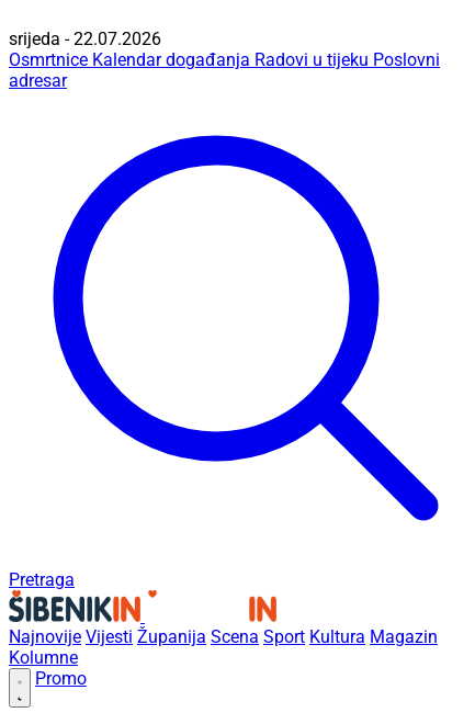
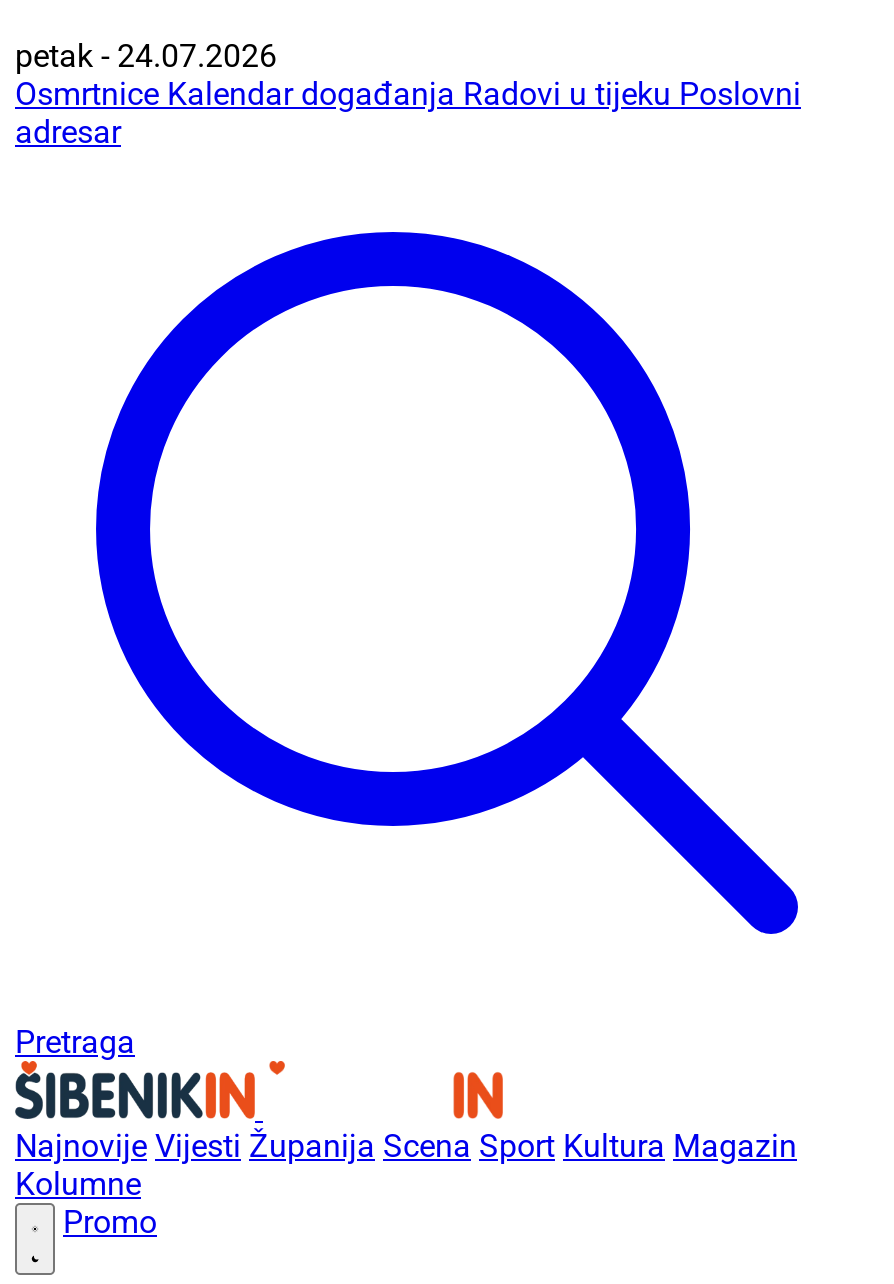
- srijeda - 22.07.2026
+ petak - 24.07.2026
